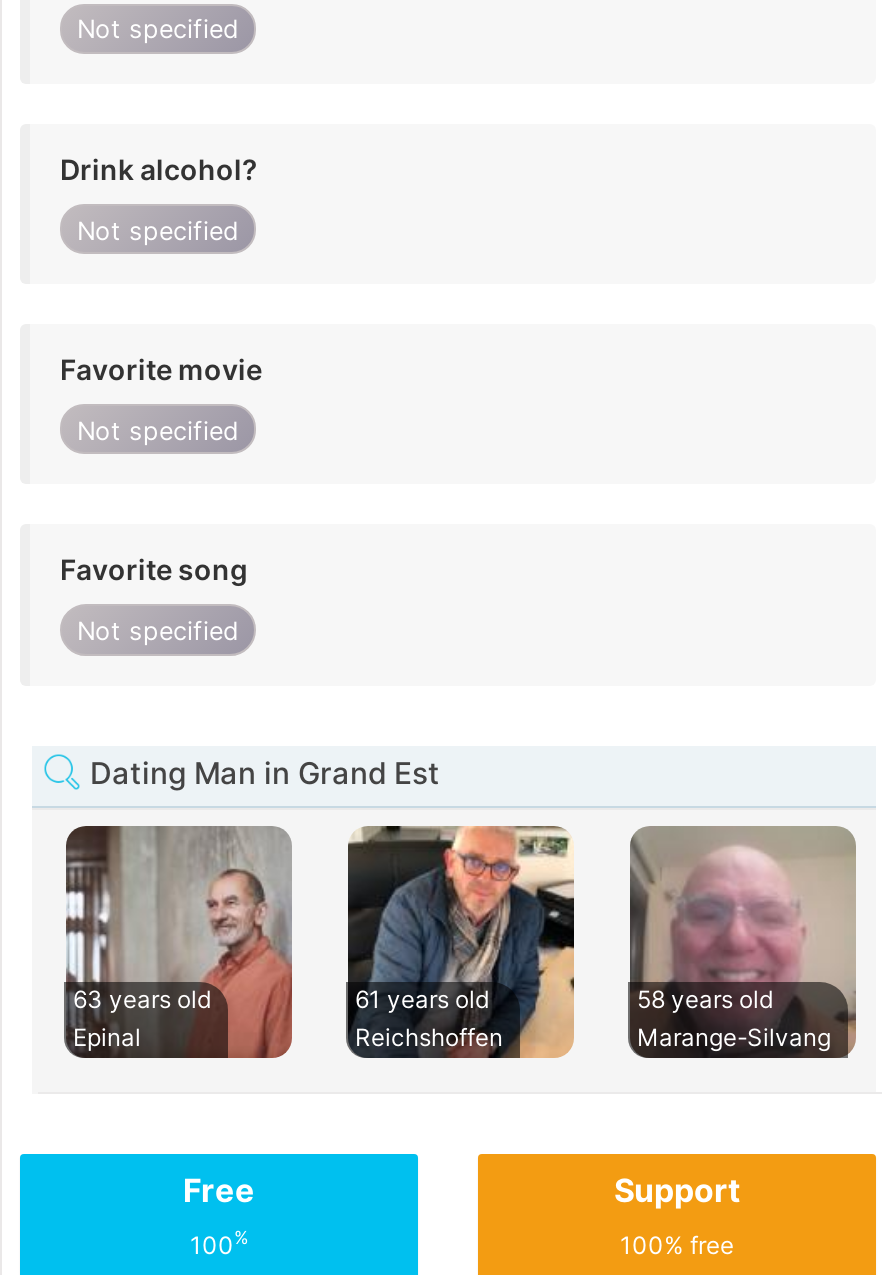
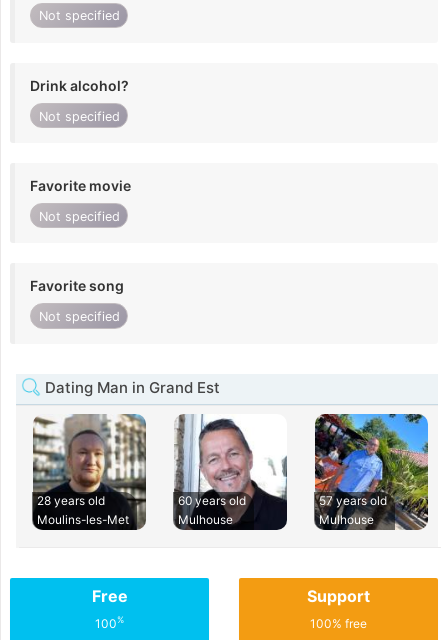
- [image]
- 63 years old
- Epinal
+ [image]
+ 28 years old
+ Moulins-les-Met

- [image]
- 61 years old
- Reichshoffen
+ [image]
+ 60 years old
+ Mulhouse

- [image]
- 58 years old
- Marange-Silvang
+ [image]
+ 57 years old
+ Mulhouse
